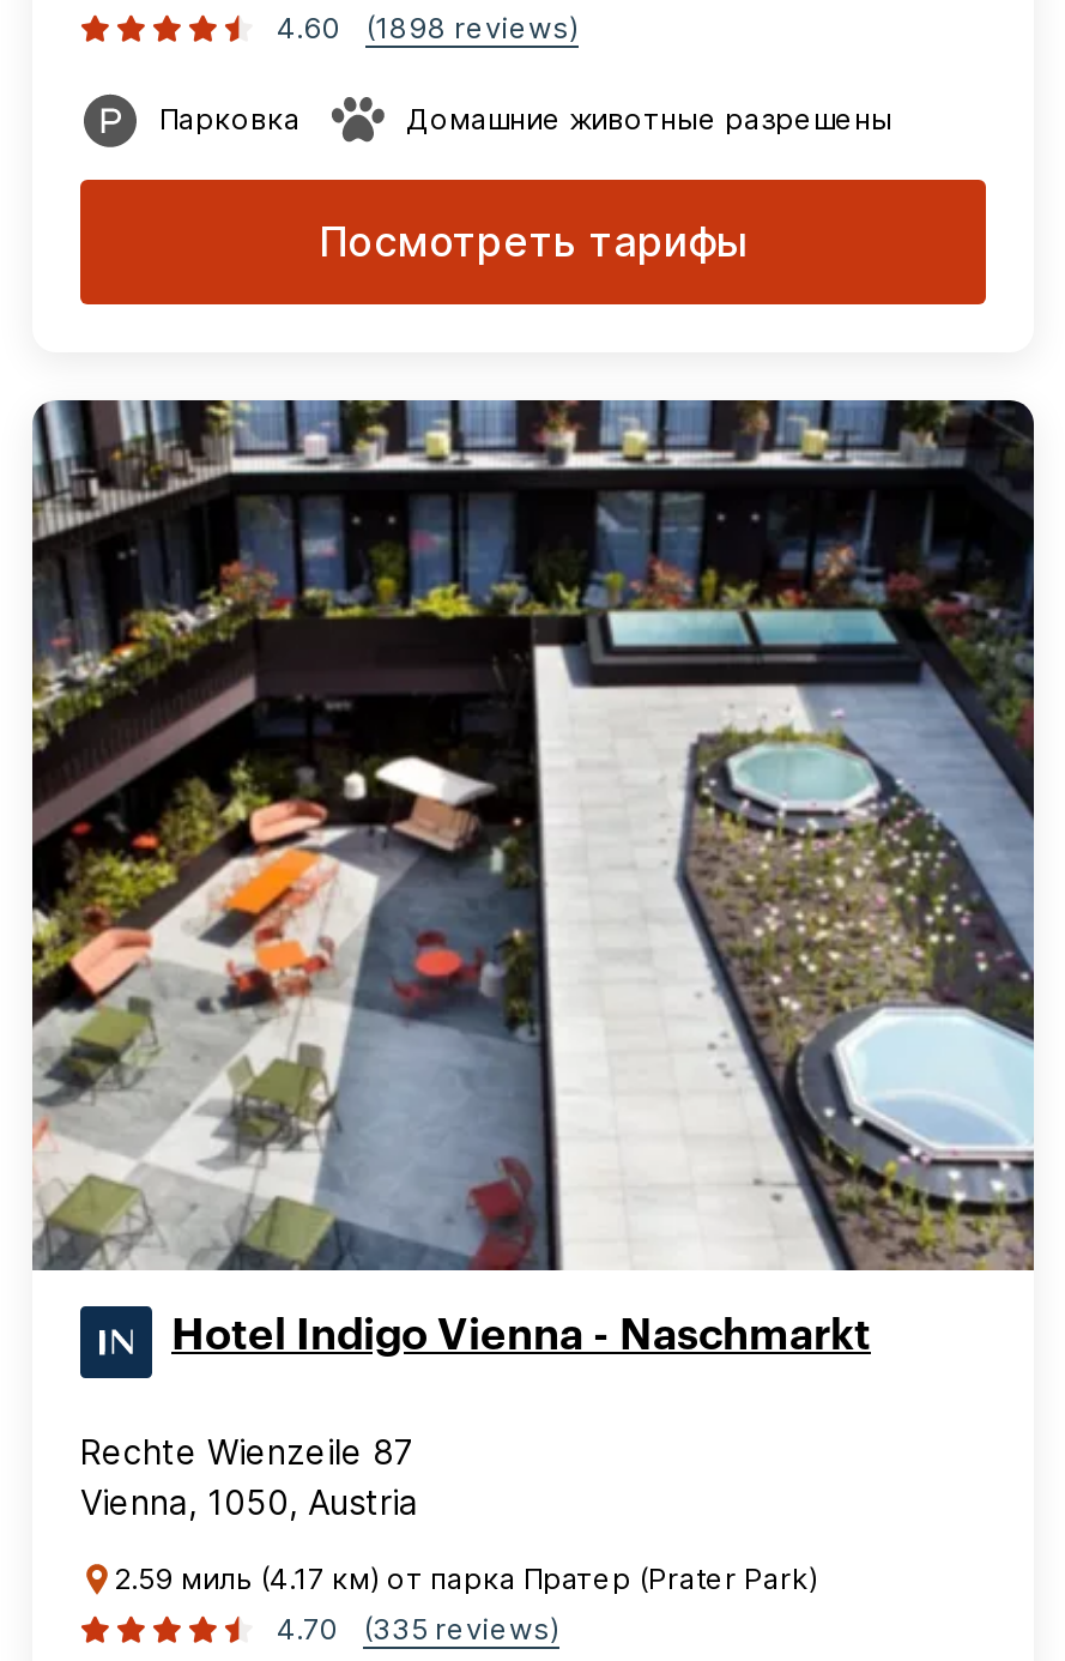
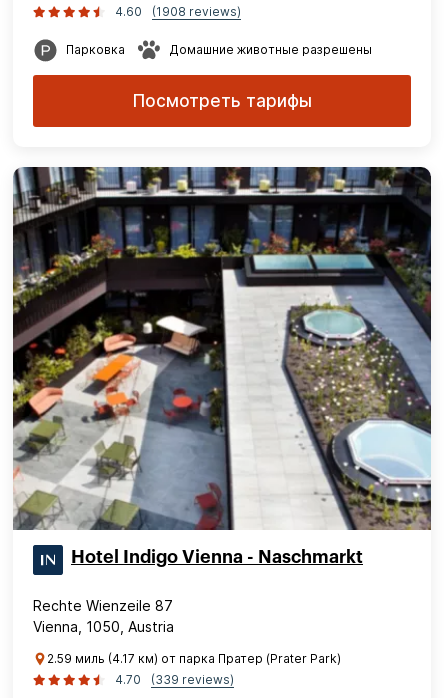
- 4.60 (1898 reviews)
+ 4.60 (1908 reviews)

- 4.70 (335 reviews)
+ 4.70 (339 reviews)
